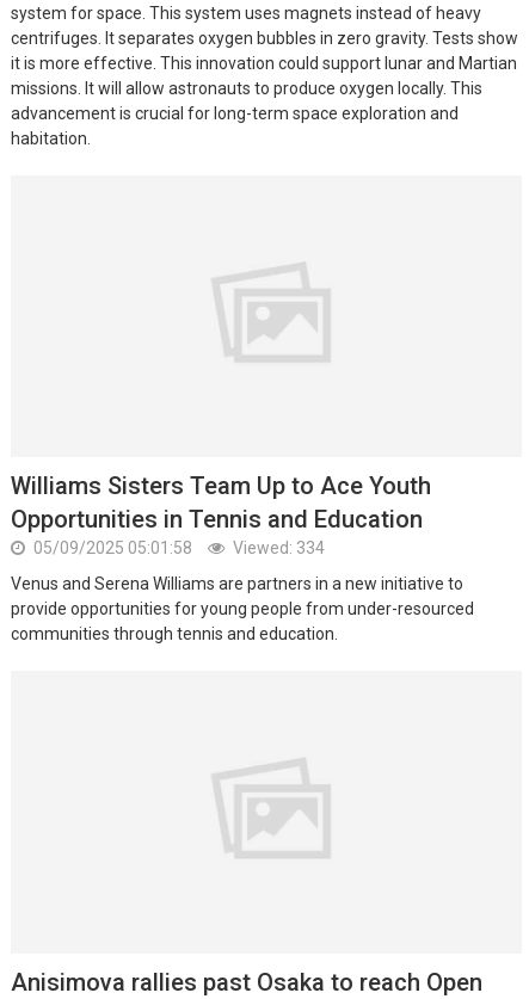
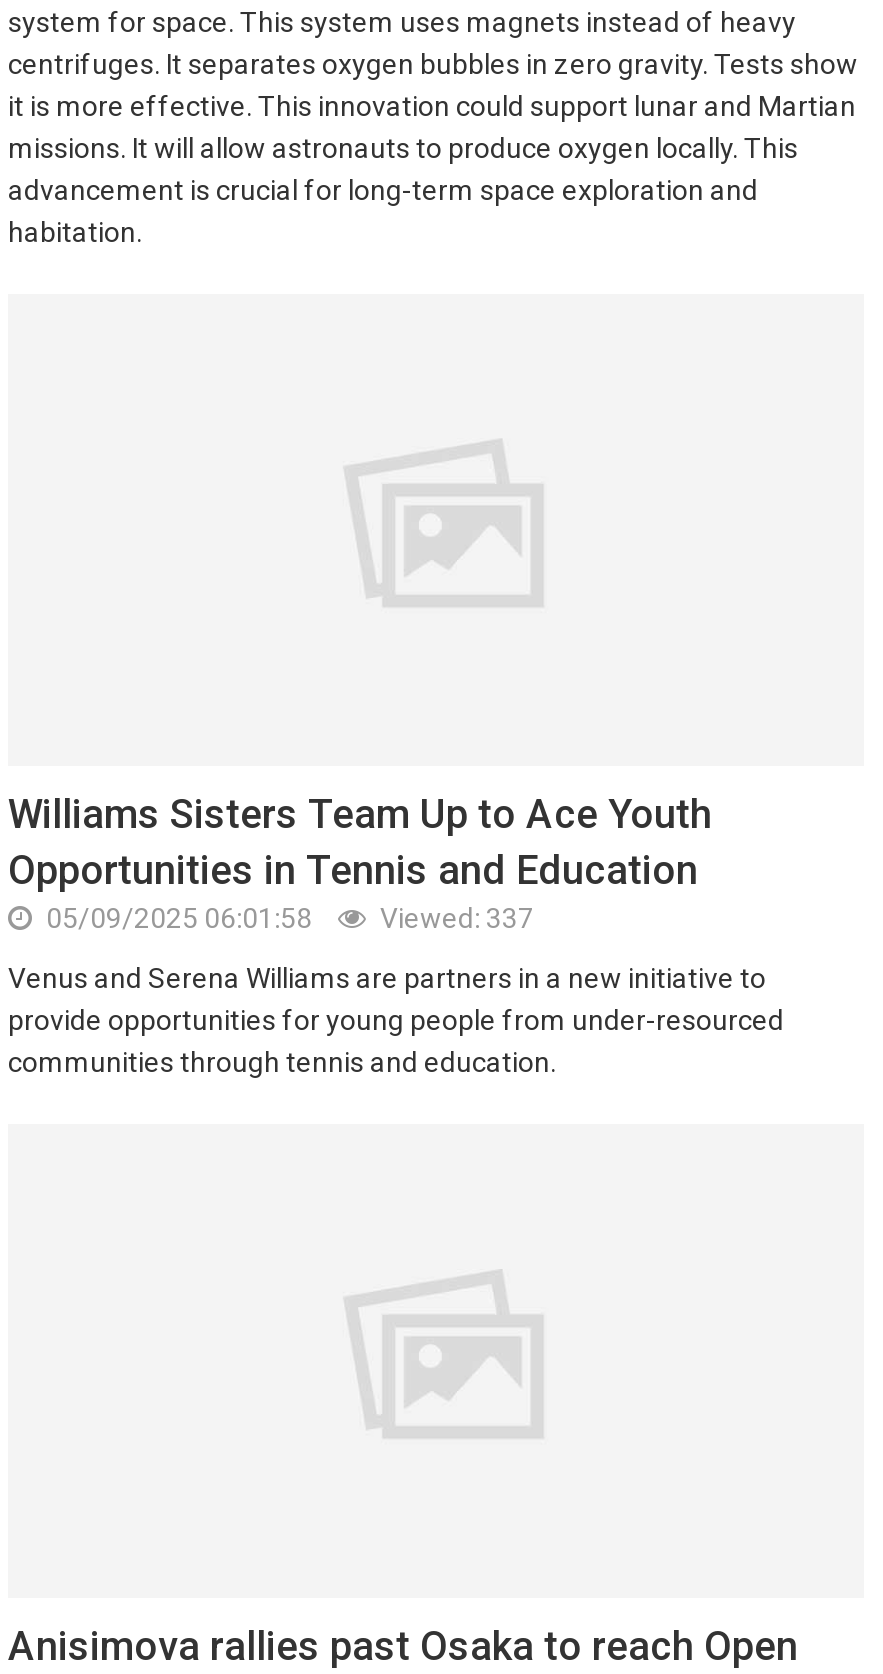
- 05/09/2025 05:01:58
+ 05/09/2025 06:01:58

- Viewed: 334
+ Viewed: 337
